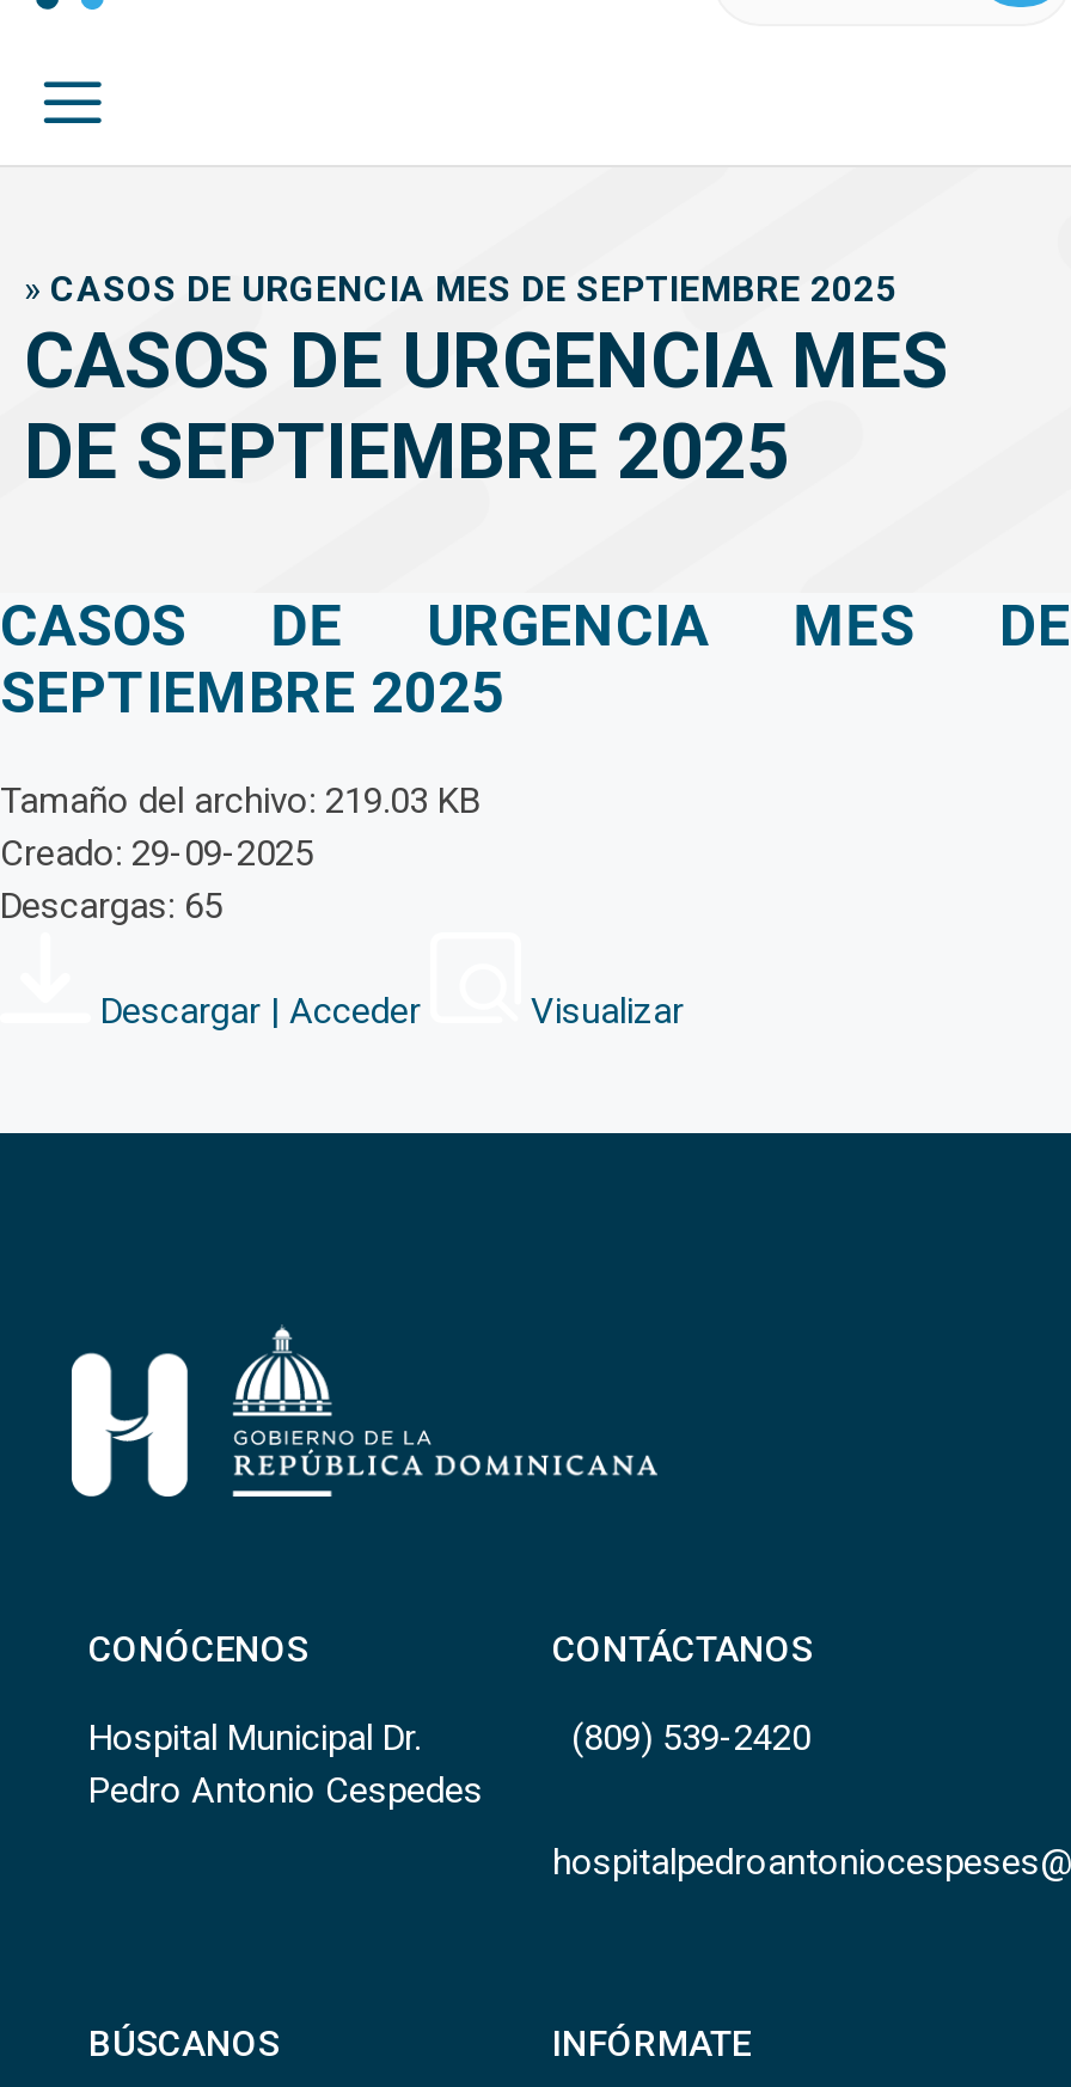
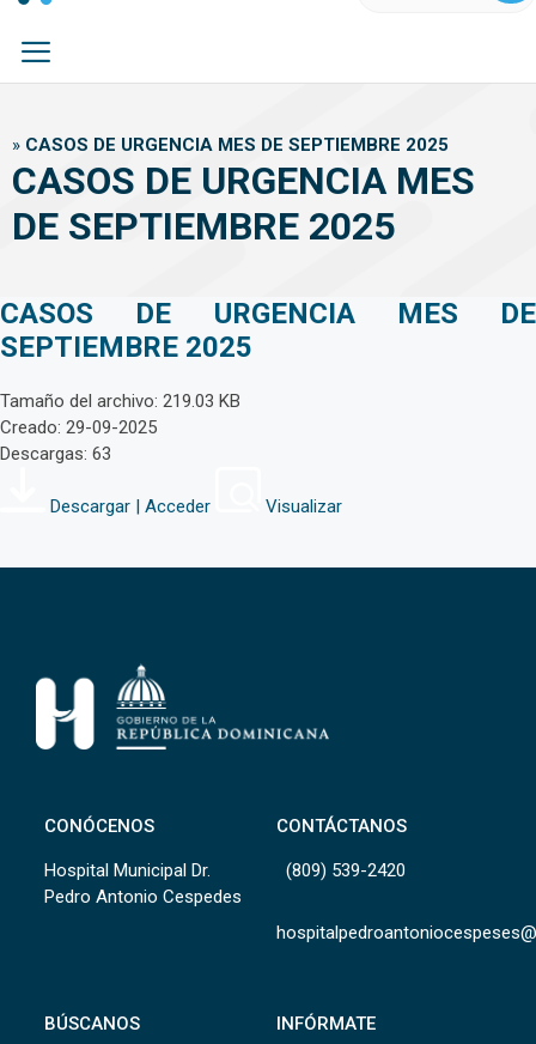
- Descargas: 65
+ Descargas: 63
